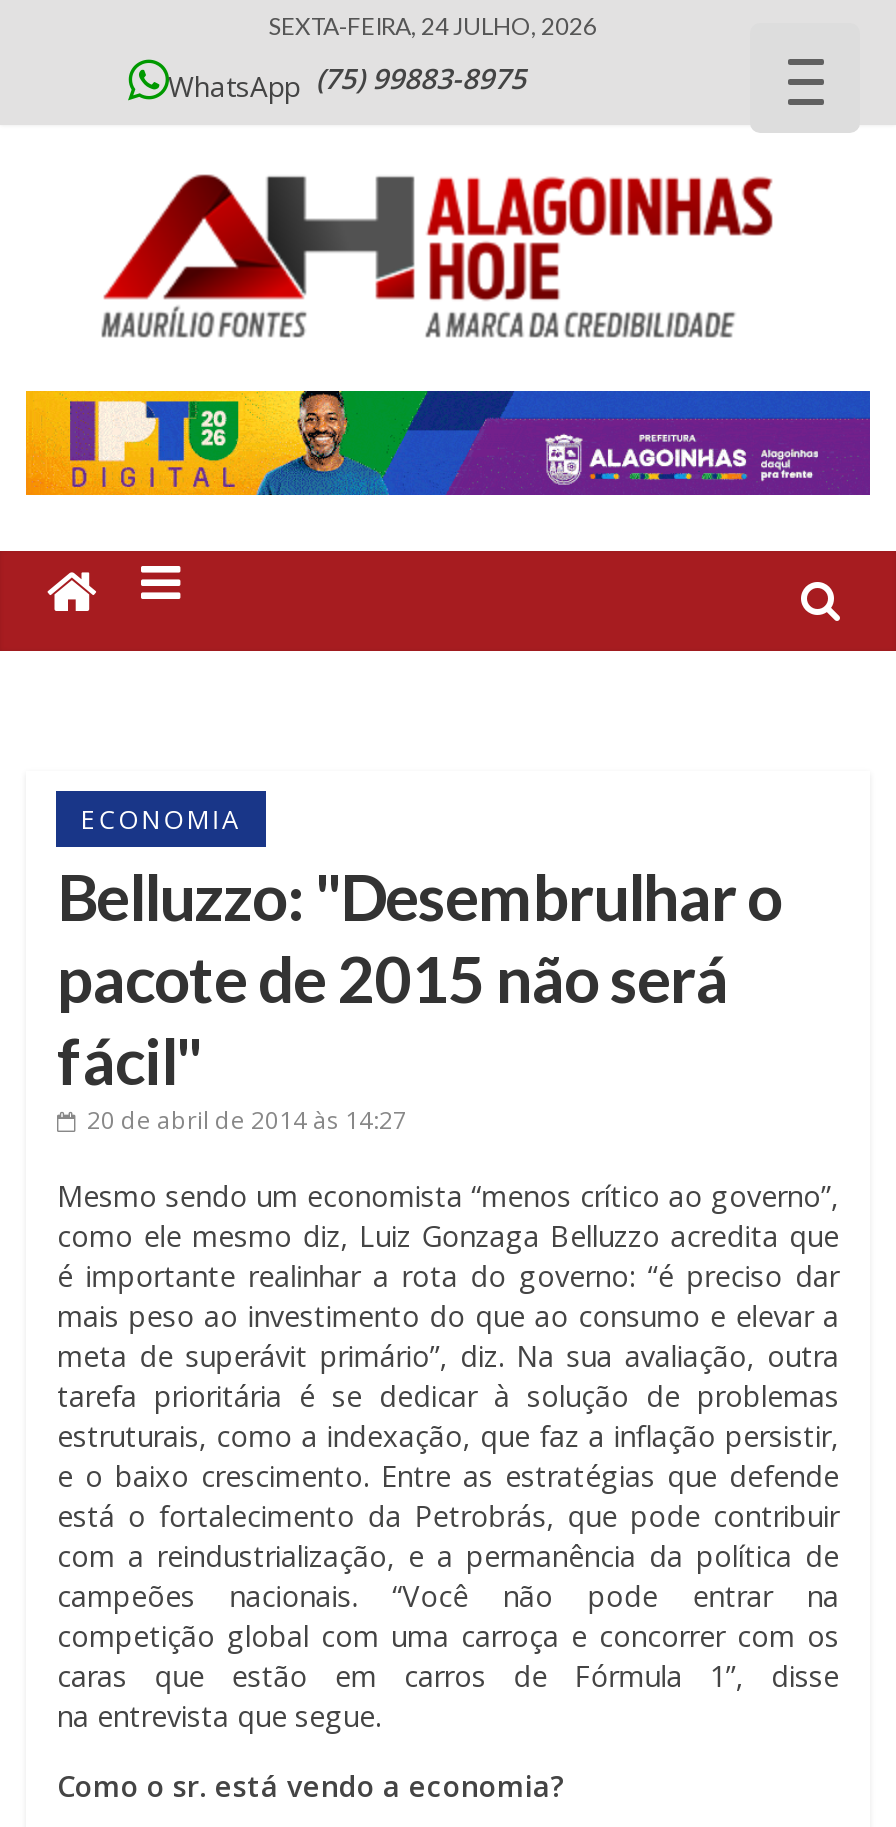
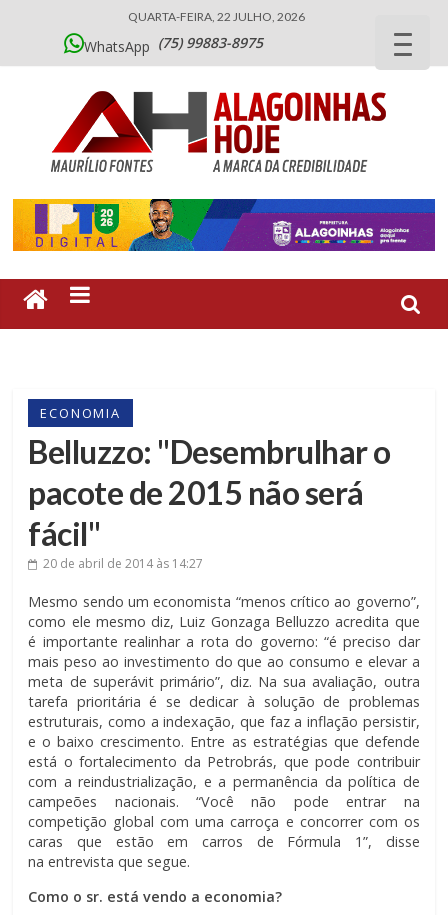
- SEXTA-FEIRA, 24 JULHO, 2026
+ QUARTA-FEIRA, 22 JULHO, 2026
